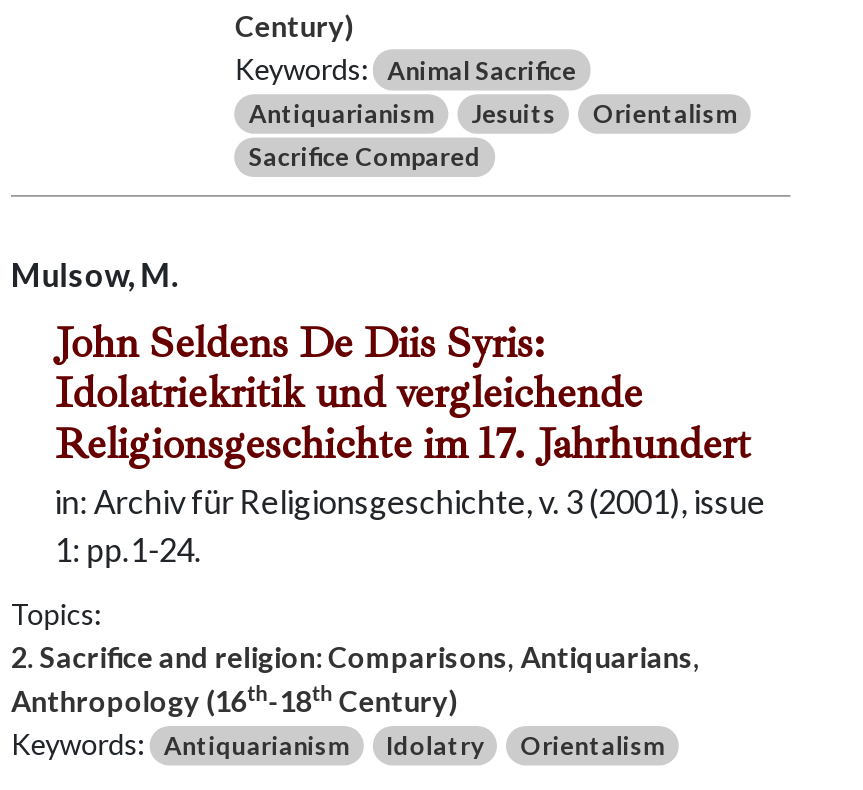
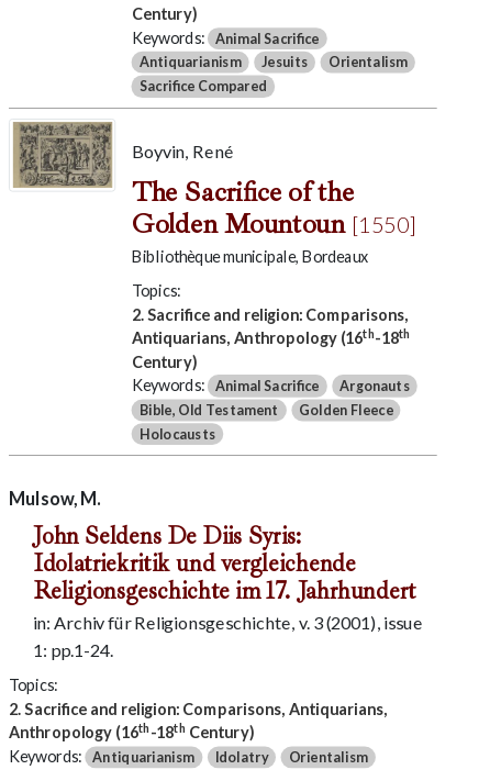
+ [image]
+ Boyvin, René
+ The Sacrifice of the
+ Golden Mountoun [1550]
+ Bibliothèque municipale, Bordeaux
+ Topics:
+ 2. Sacrifice and religion: Comparisons,
+ Antiquarians, Anthropology (16th-18th
+ Century)
+ Keywords: Animal Sacrifice
+ Argonauts
+ Bible, Old Testament
+ Golden Fleece
+ Holocausts
